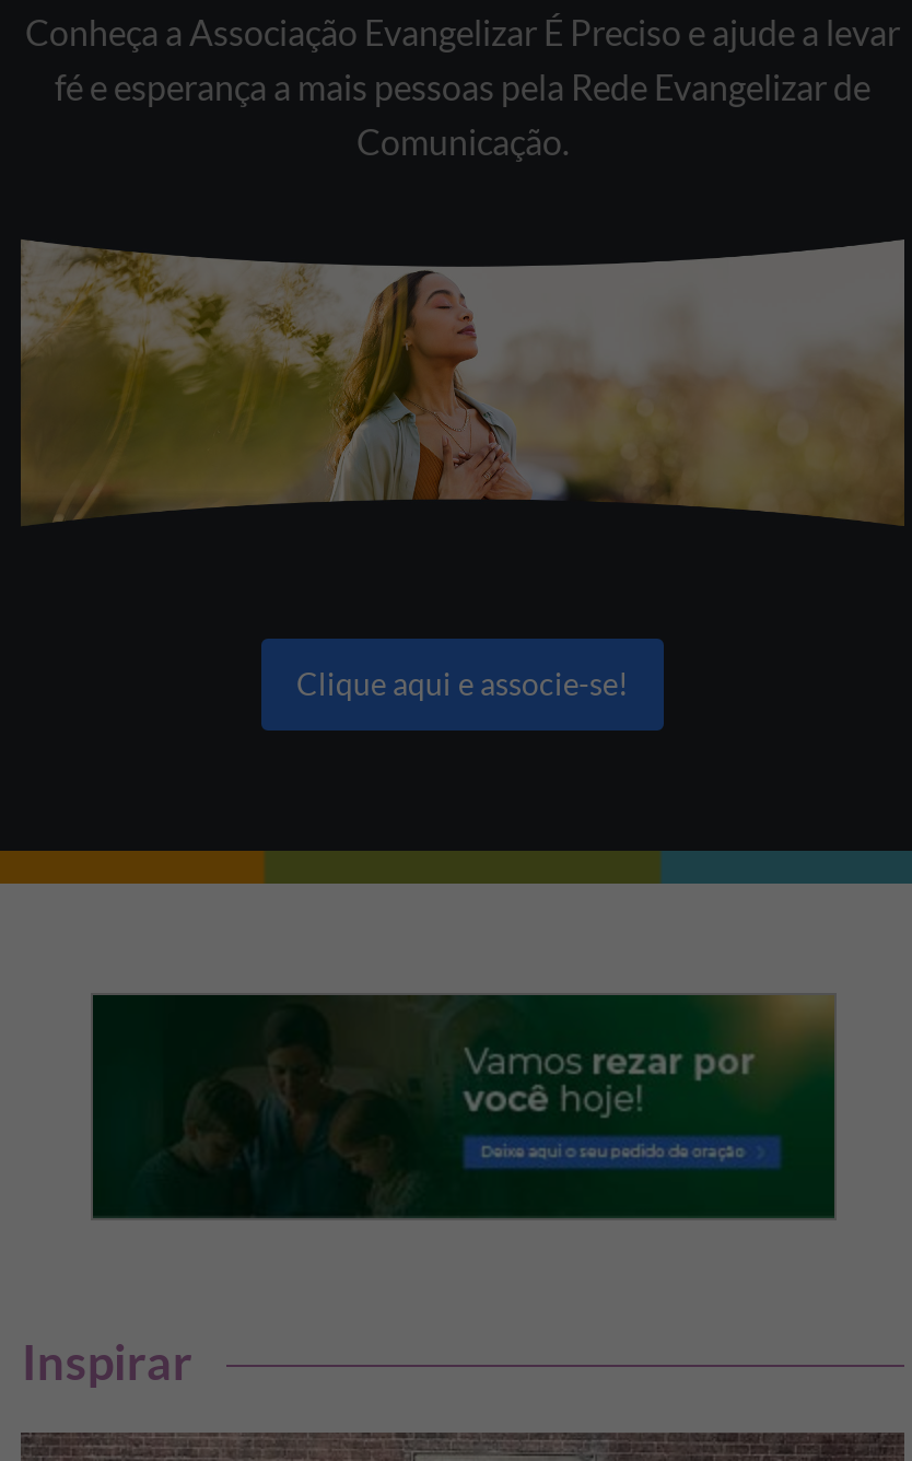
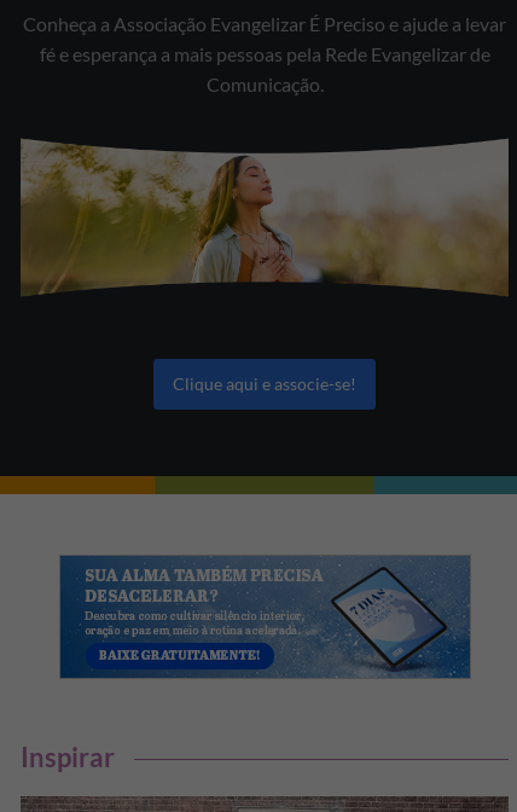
- [image]
+ [image]
